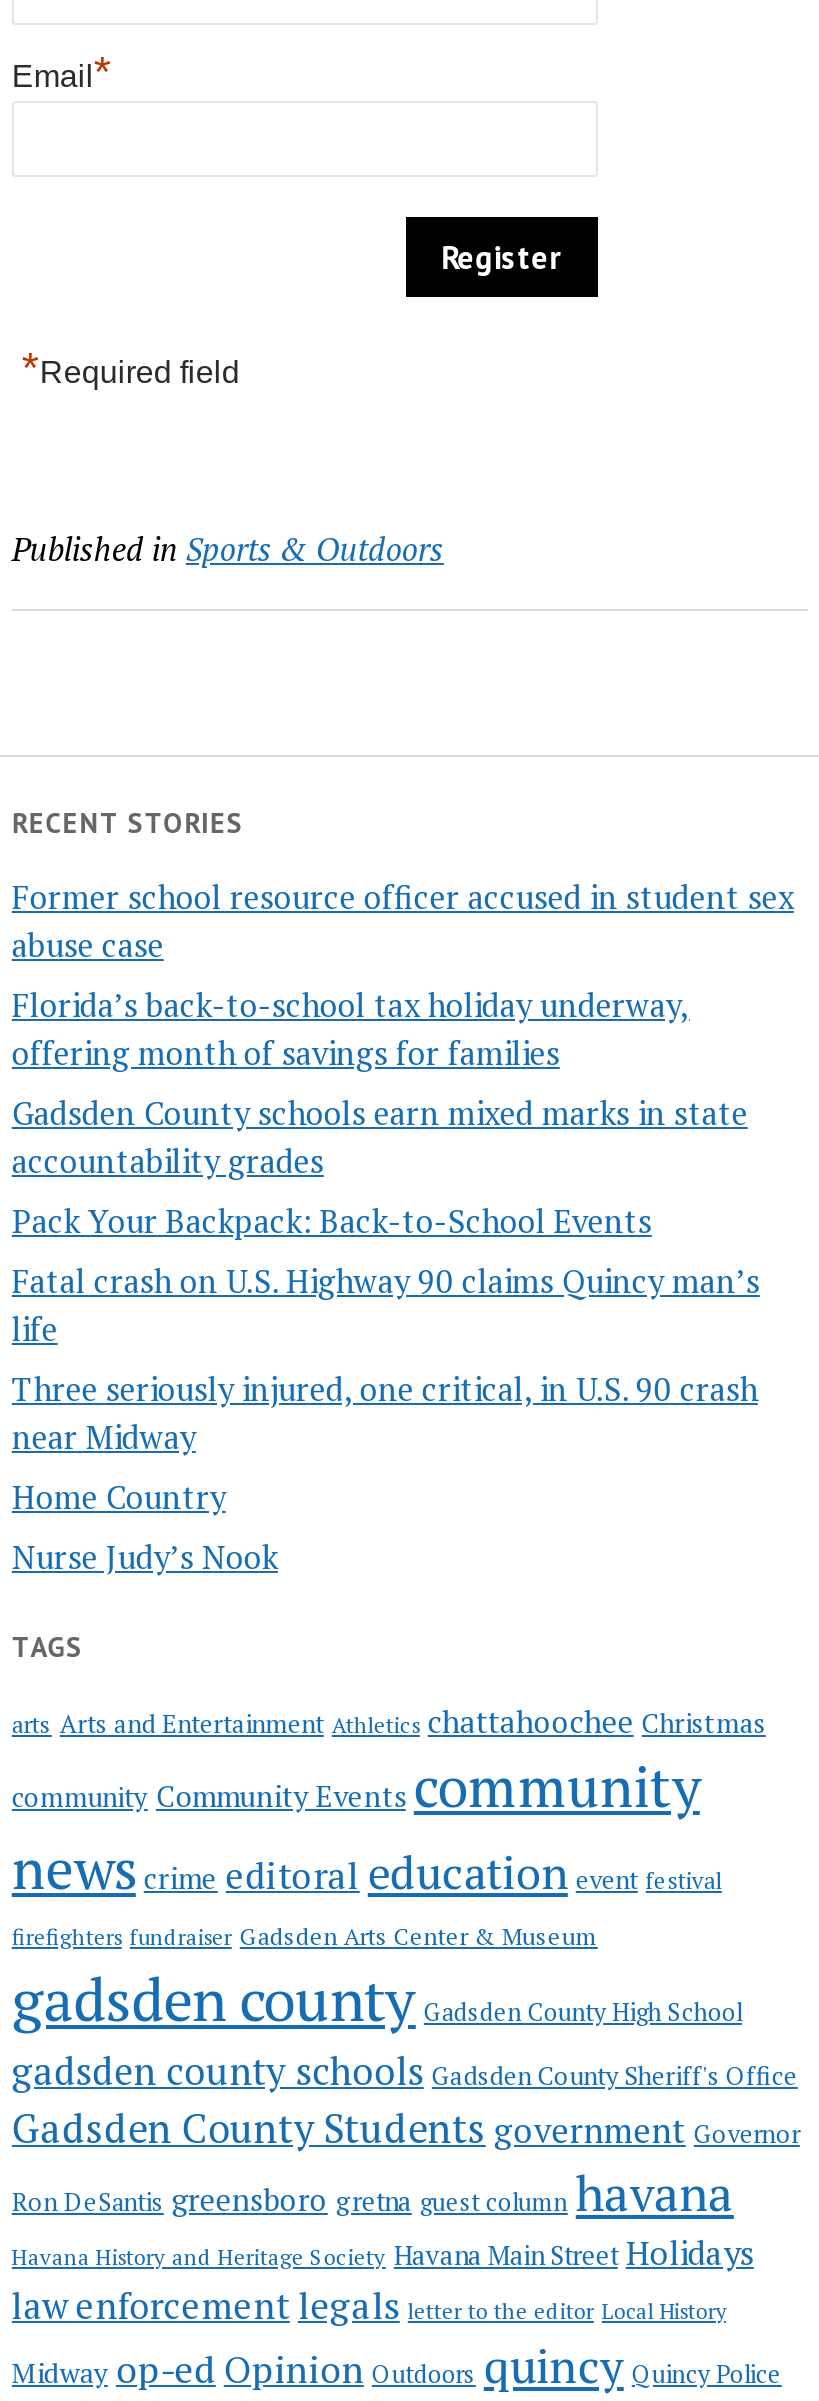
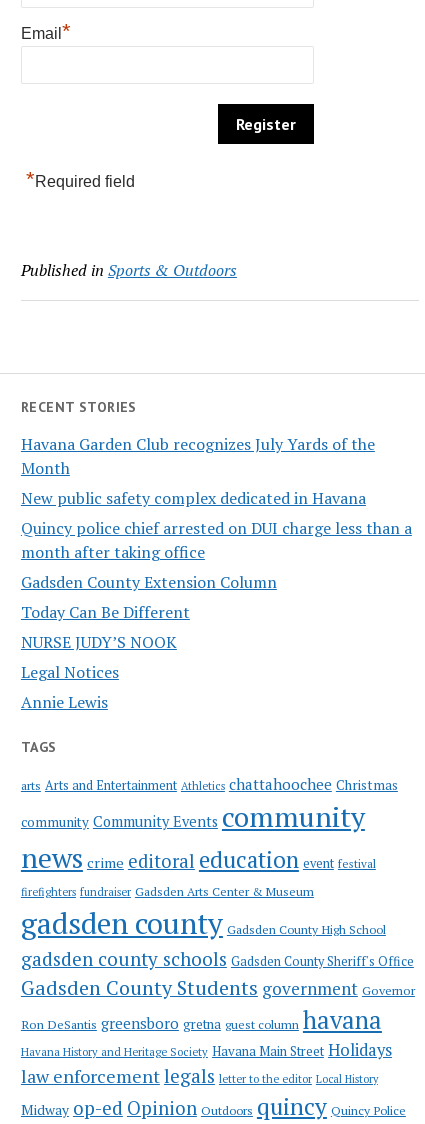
- Former school resource officer accused in student sex
- abuse case
- Florida’s back-to-school tax holiday underway,
- offering month of savings for families
- Gadsden County schools earn mixed marks in state
- accountability grades
- Pack Your Backpack: Back-to-School Events
- Fatal crash on U.S. Highway 90 claims Quincy man’s
- life
- Three seriously injured, one critical, in U.S. 90 crash
- near Midway
- Home Country
- Nurse Judy’s Nook
+ Havana Garden Club recognizes July Yards of the
+ Month
+ New public safety complex dedicated in Havana
+ Quincy police chief arrested on DUI charge less than a
+ month after taking office
+ Gadsden County Extension Column
+ Today Can Be Different
+ NURSE JUDY’S NOOK
+ Legal Notices
+ Annie Lewis
